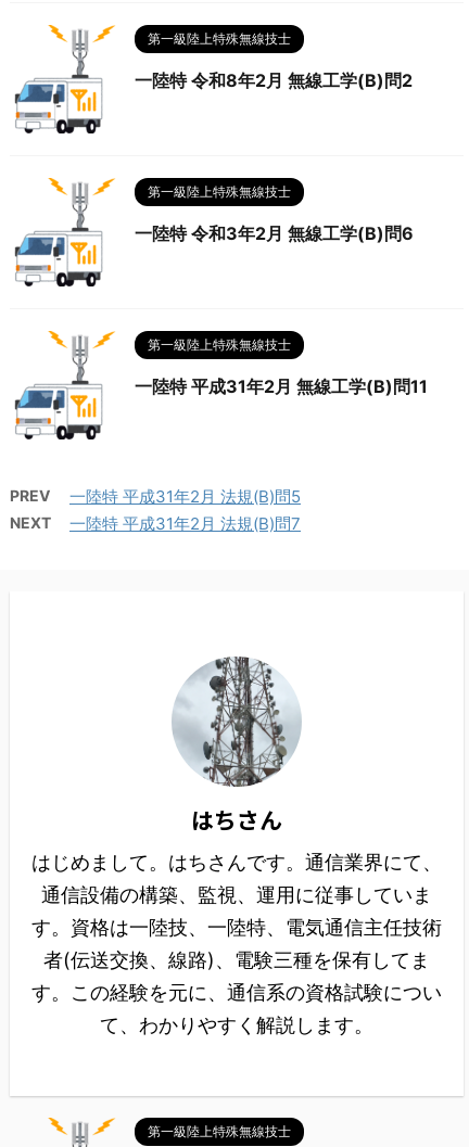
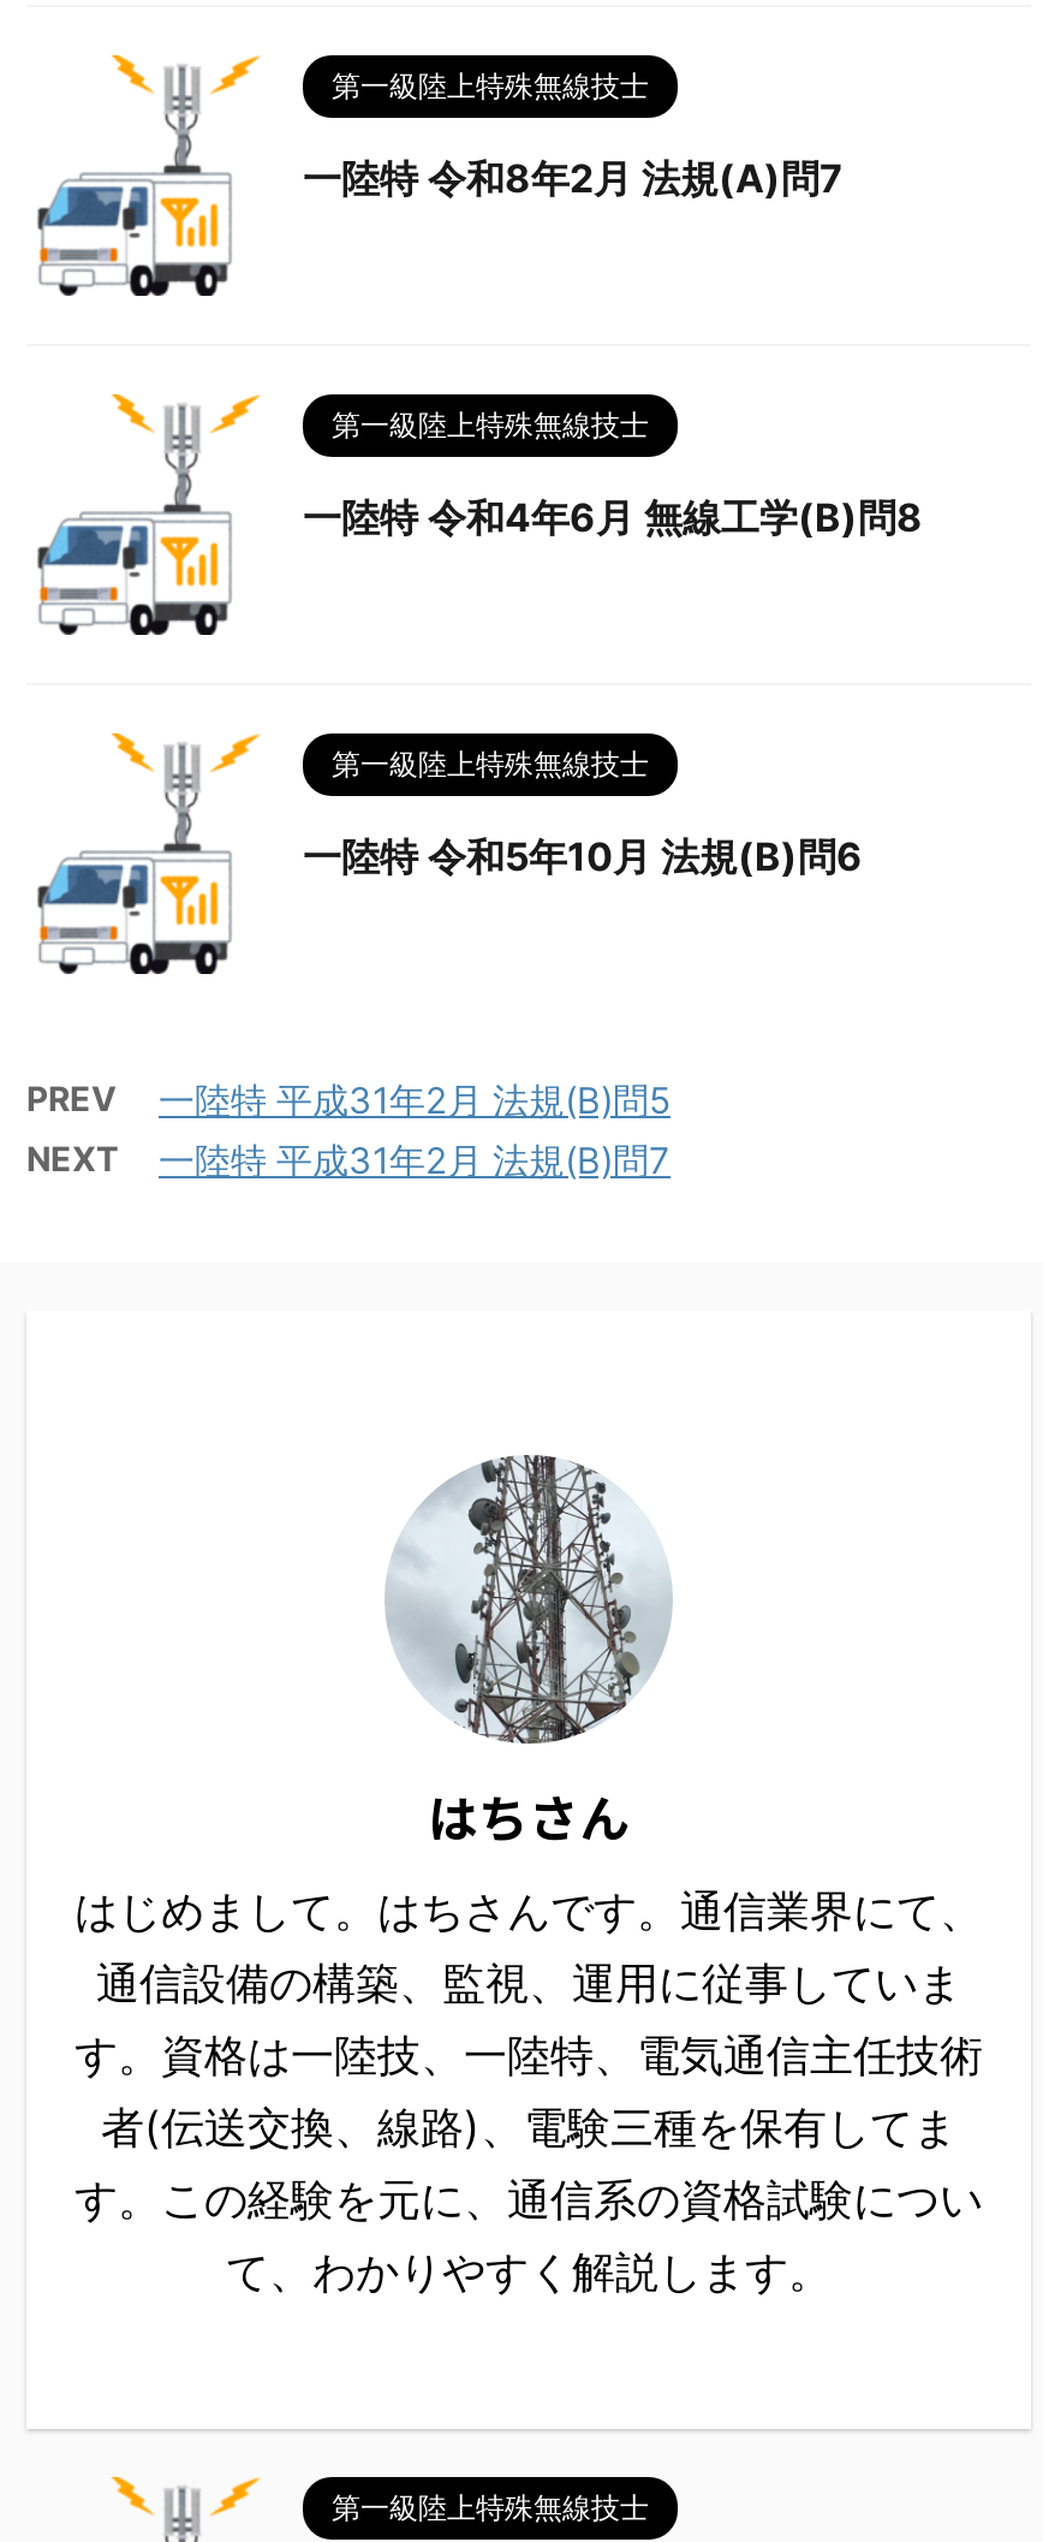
- 一陸特 令和8年2月 無線工学(B)問2
+ 一陸特 令和8年2月 法規(A)問7

- 一陸特 令和3年2月 無線工学(B)問6
+ 一陸特 令和4年6月 無線工学(B)問8

- 一陸特 平成31年2月 無線工学(B)問11
+ 一陸特 令和5年10月 法規(B)問6
